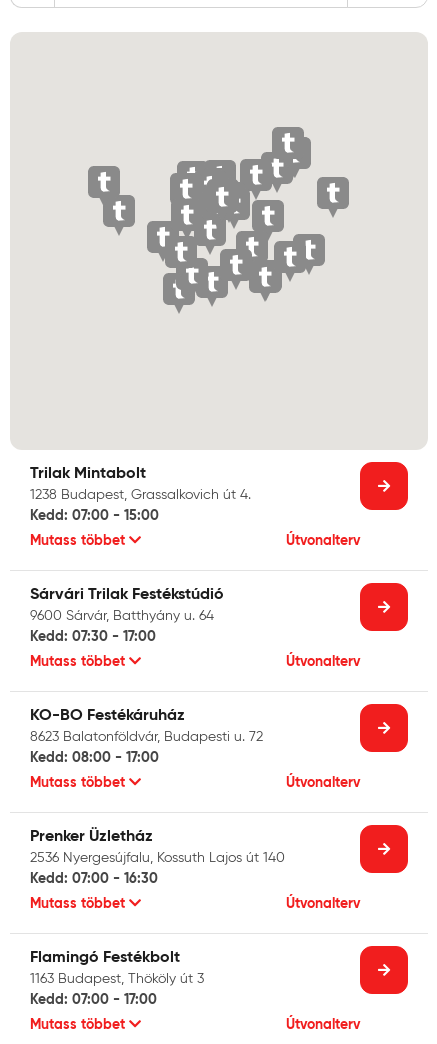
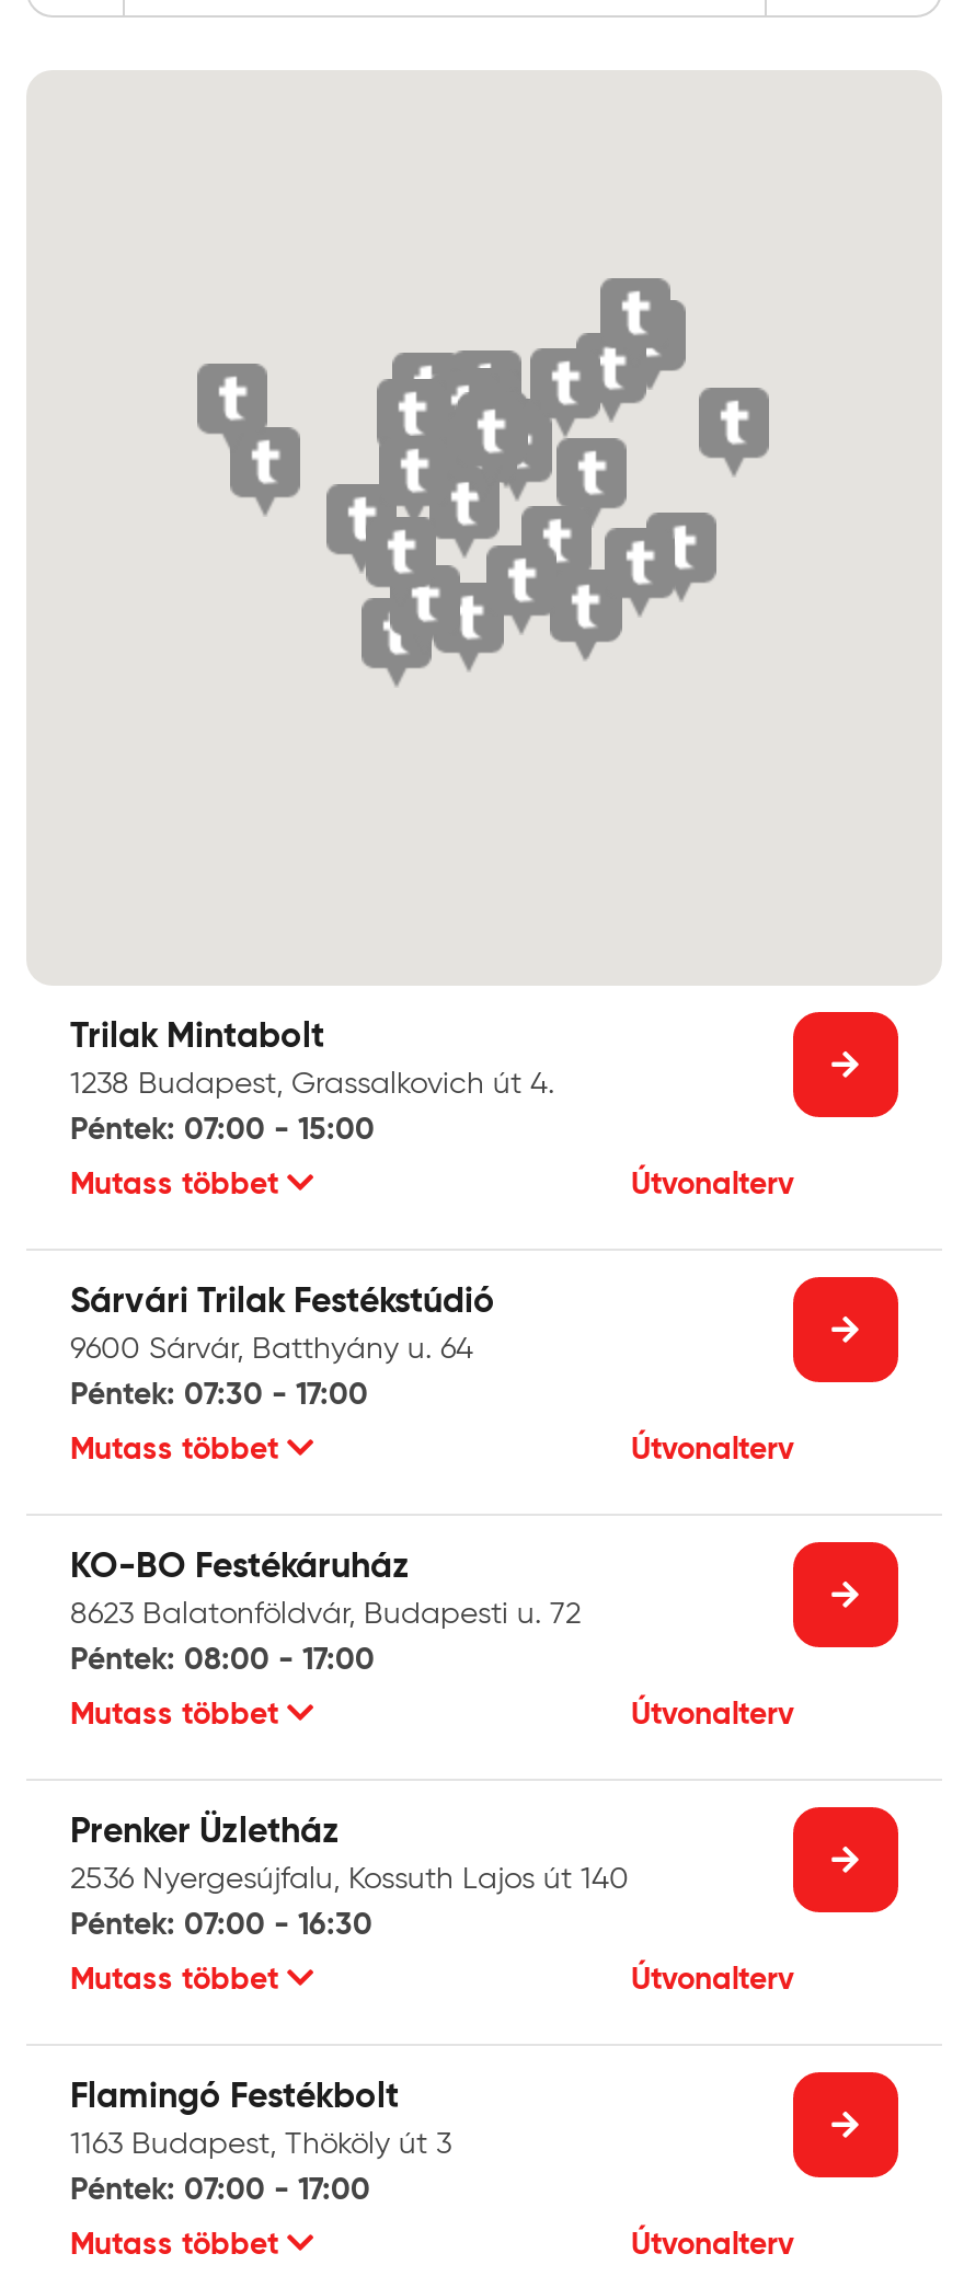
- Kedd: 07:00 - 15:00
+ Péntek: 07:00 - 15:00

- Kedd: 07:30 - 17:00
+ Péntek: 07:30 - 17:00

- Kedd: 08:00 - 17:00
+ Péntek: 08:00 - 17:00

- Kedd: 07:00 - 16:30
+ Péntek: 07:00 - 16:30

- Kedd: 07:00 - 17:00
+ Péntek: 07:00 - 17:00
